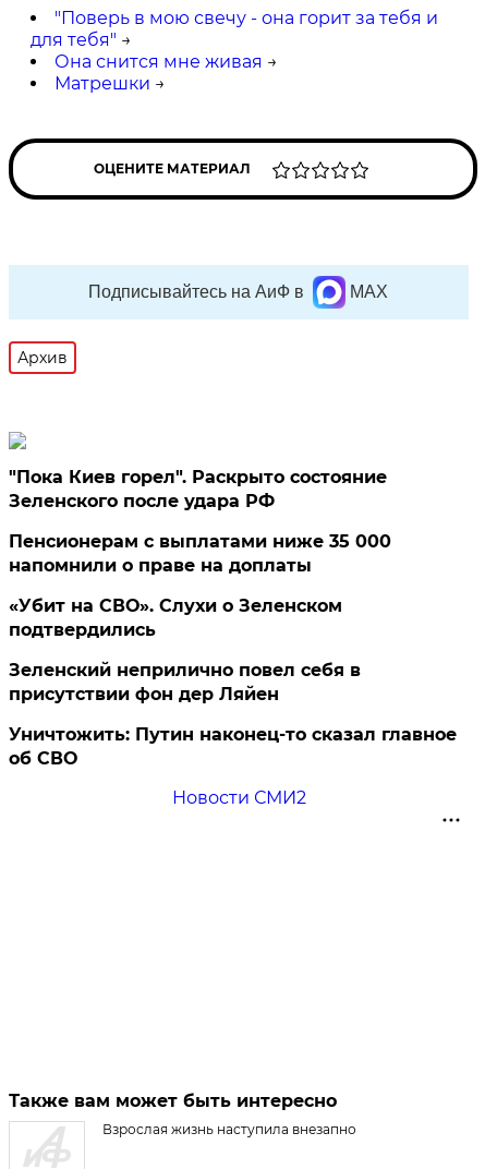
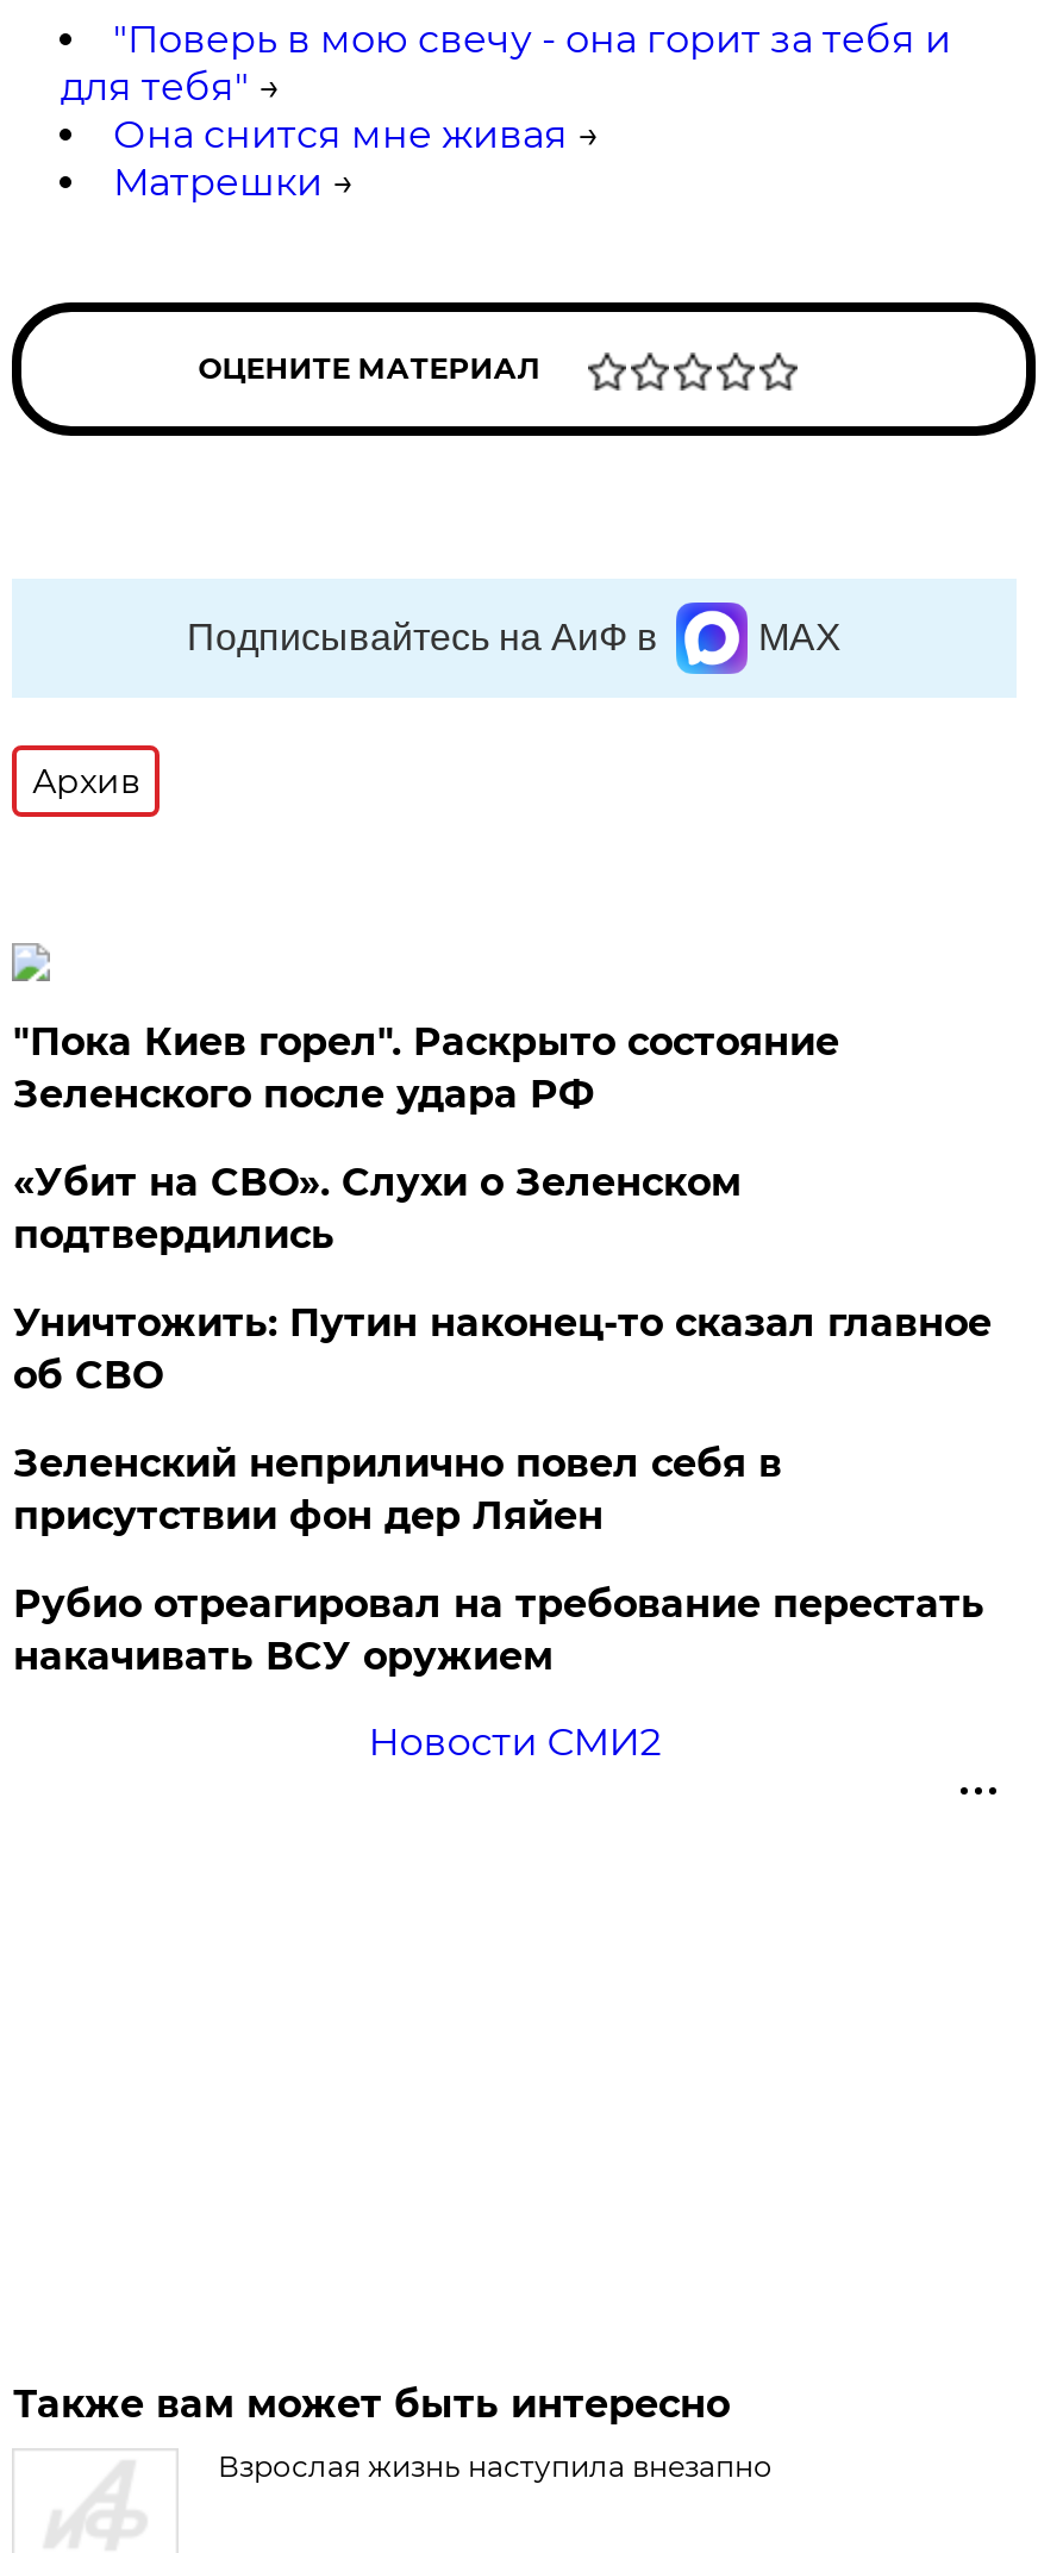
- Пенсионерам с выплатами ниже 35 000
- напомнили о праве на доплаты

moved up: «Убит на СВО». Слухи о Зеленском | подтвердились

+ Рубио отреагировал на требование перестать
+ накачивать ВСУ оружием

moved up: Уничтожить: Путин наконец-то сказал главное | об СВО
